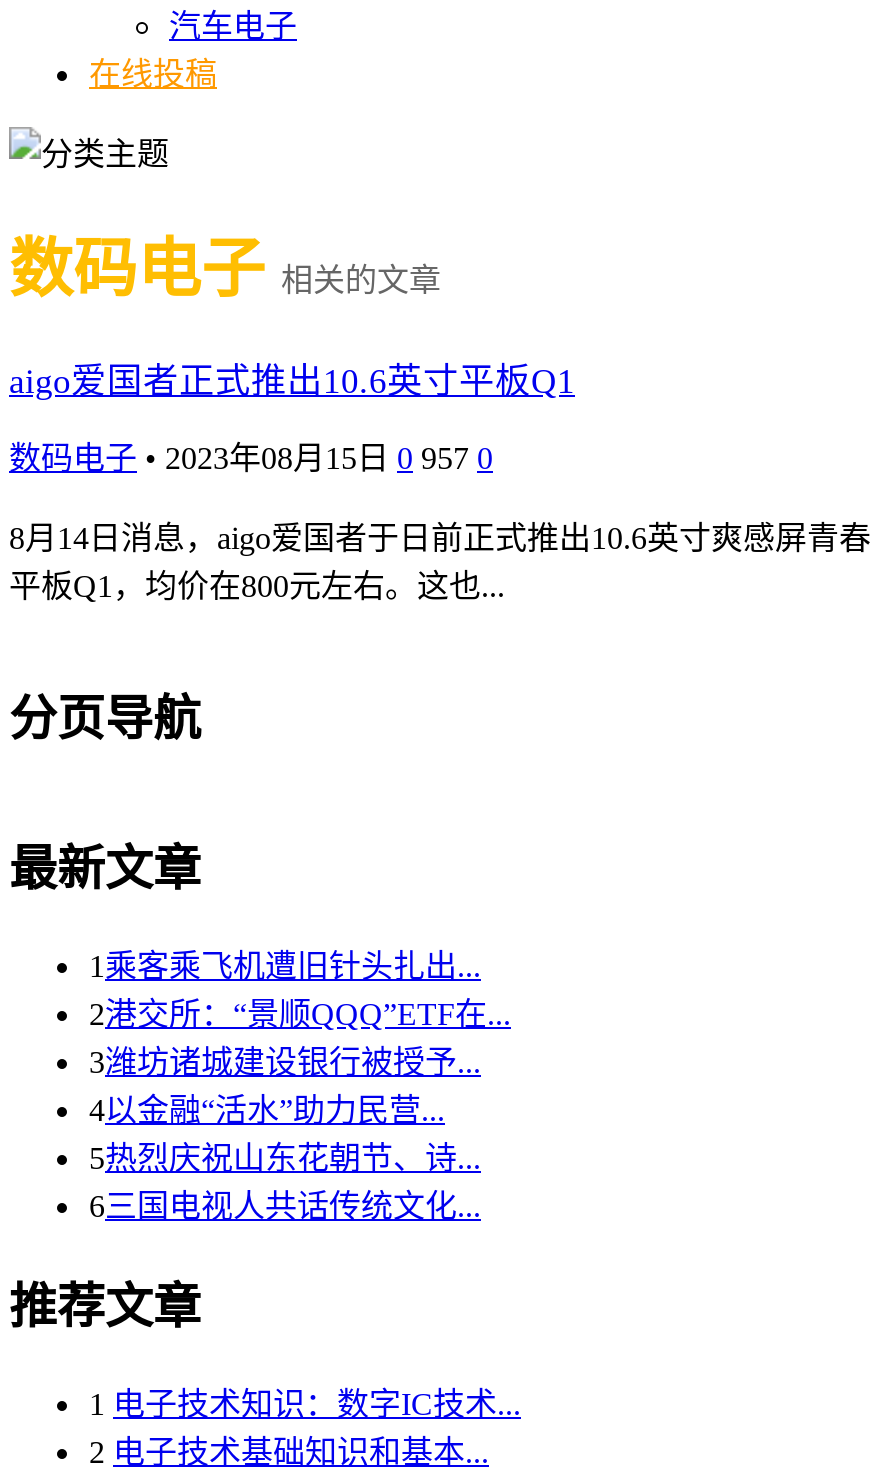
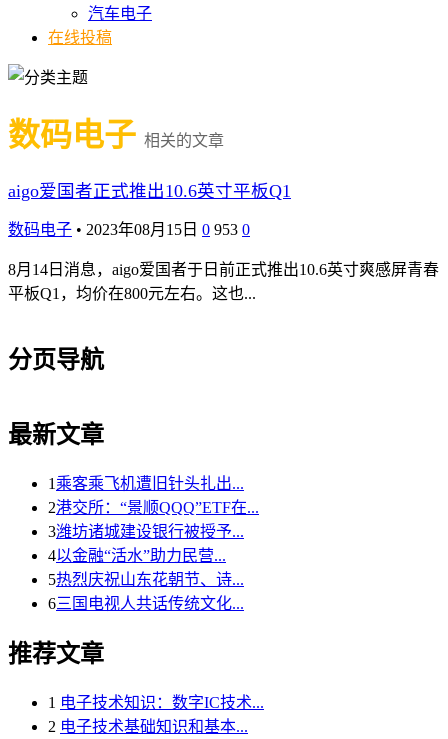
- 数码电子 • 2023年08月15日 0 957 0
+ 数码电子 • 2023年08月15日 0 953 0
